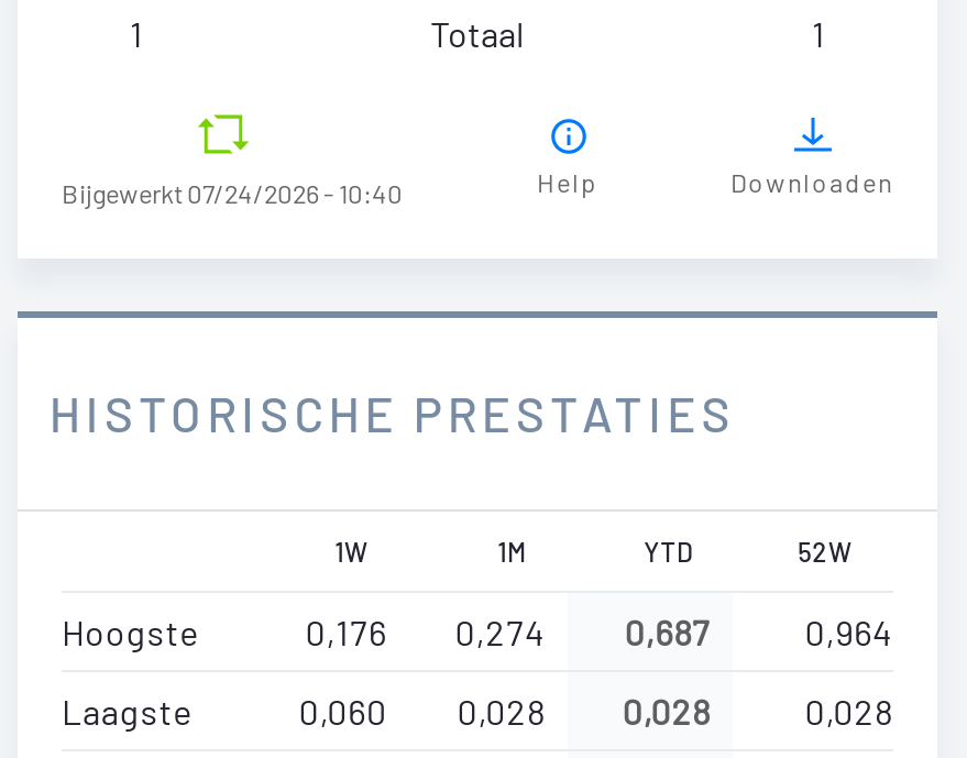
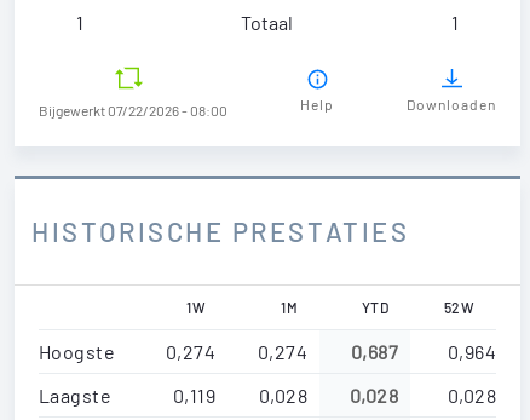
- Bijgewerkt 07/24/2026 - 10:40
+ Bijgewerkt 07/22/2026 - 08:00

- 0,176 0,274 0,687
+ 0,274 0,274 0,687

- 0,060 0,028 0,028
+ 0,119 0,028 0,028
